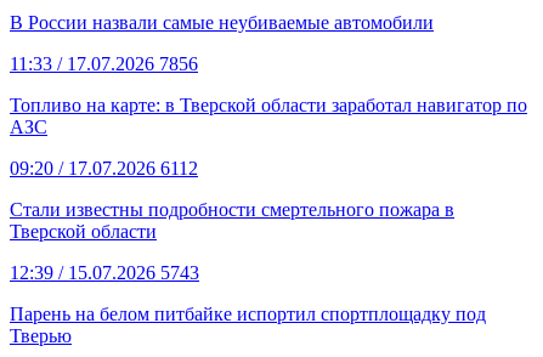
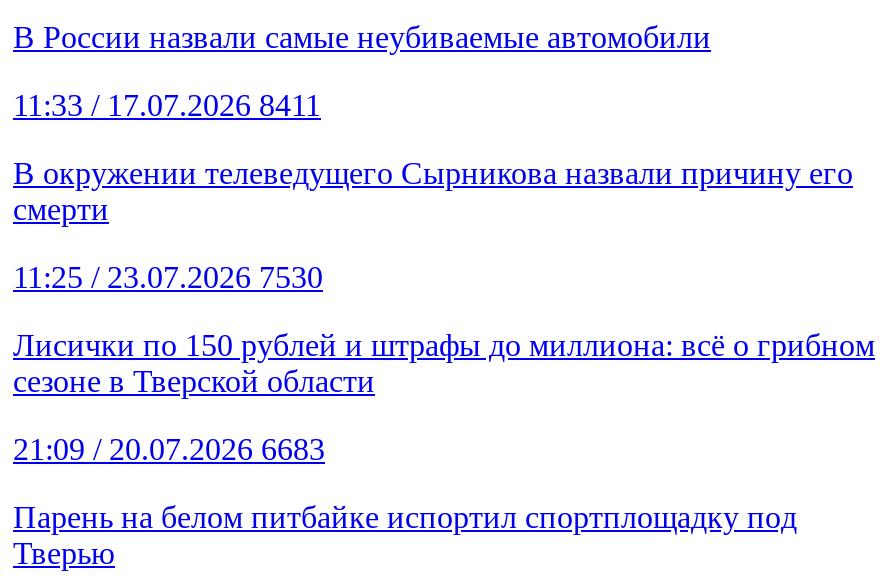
- 11:33 / 17.07.2026 7856
+ 11:33 / 17.07.2026 8411

- Топливо на карте: в Тверской области заработал навигатор по
- АЗС
+ В окружении телеведущего Сырникова назвали причину его
+ смерти

- 09:20 / 17.07.2026 6112
+ 11:25 / 23.07.2026 7530

- Стали известны подробности смертельного пожара в
- Тверской области
+ Лисички по 150 рублей и штрафы до миллиона: всё о грибном
+ сезоне в Тверской области

- 12:39 / 15.07.2026 5743
+ 21:09 / 20.07.2026 6683
